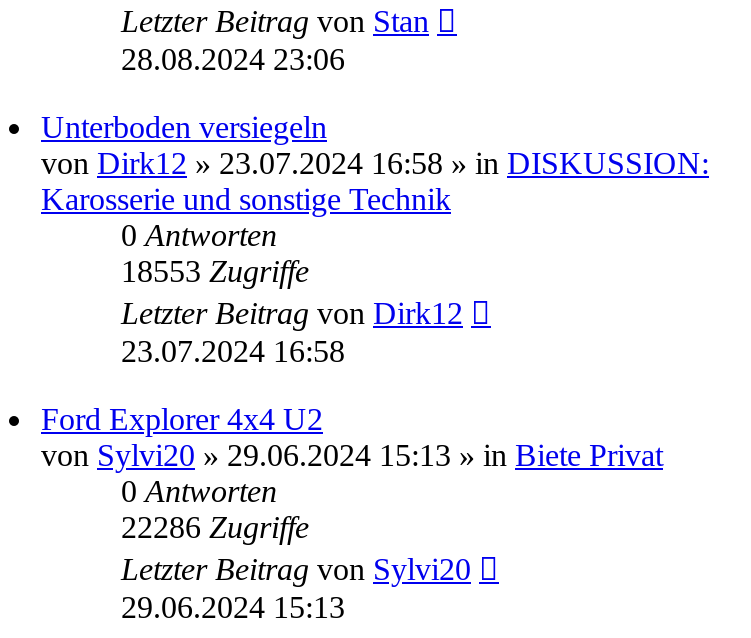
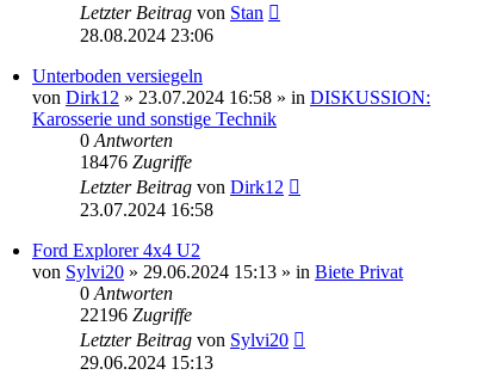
- 18553 Zugriffe
+ 18476 Zugriffe

- 22286 Zugriffe
+ 22196 Zugriffe
